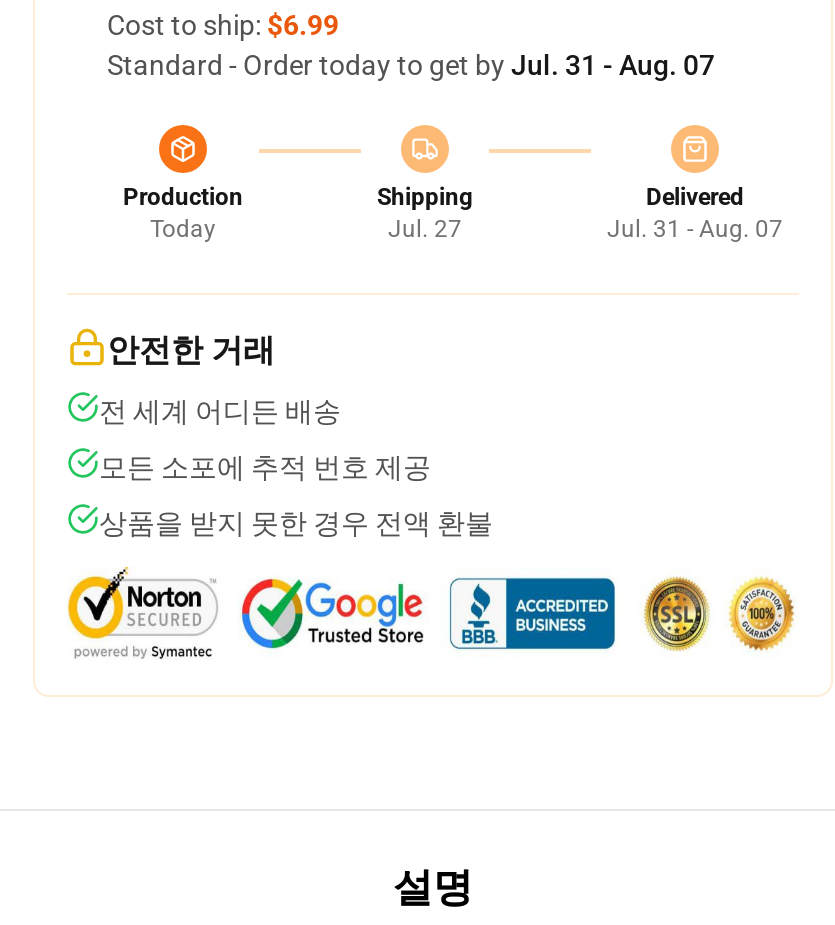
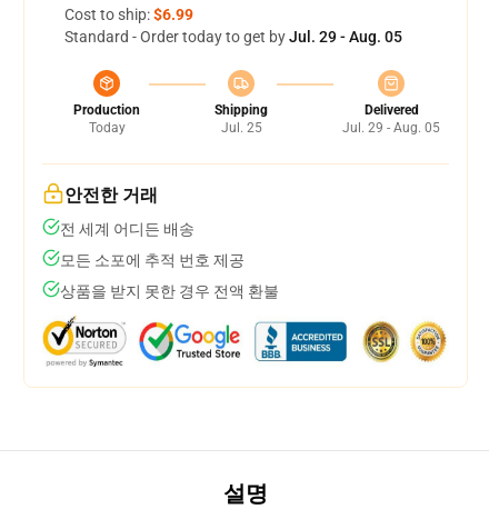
- Standard - Order today to get by Jul. 31 - Aug. 07
+ Standard - Order today to get by Jul. 29 - Aug. 05

- Jul. 27
+ Jul. 25

- Jul. 31 - Aug. 07
+ Jul. 29 - Aug. 05
